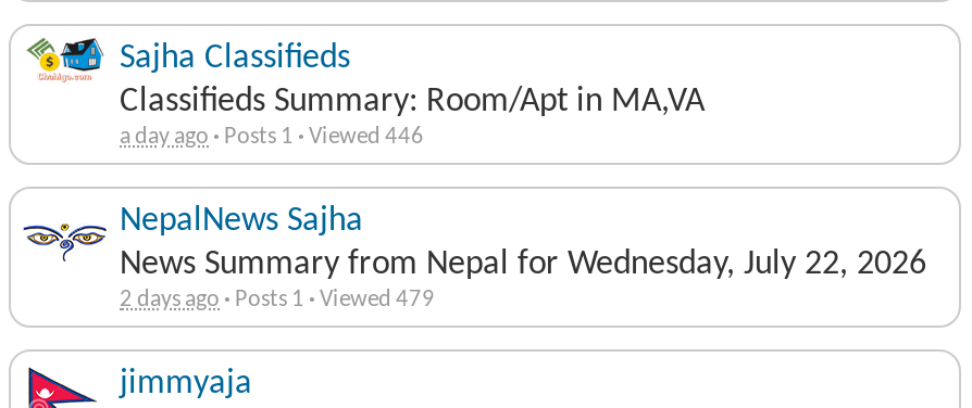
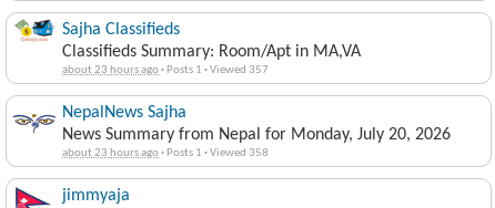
- a day ago · Posts 1 · Viewed 446
+ about 23 hours ago · Posts 1 · Viewed 357

- News Summary from Nepal for Wednesday, July 22, 2026
- 2 days ago · Posts 1 · Viewed 479
+ News Summary from Nepal for Monday, July 20, 2026
+ about 23 hours ago · Posts 1 · Viewed 358
